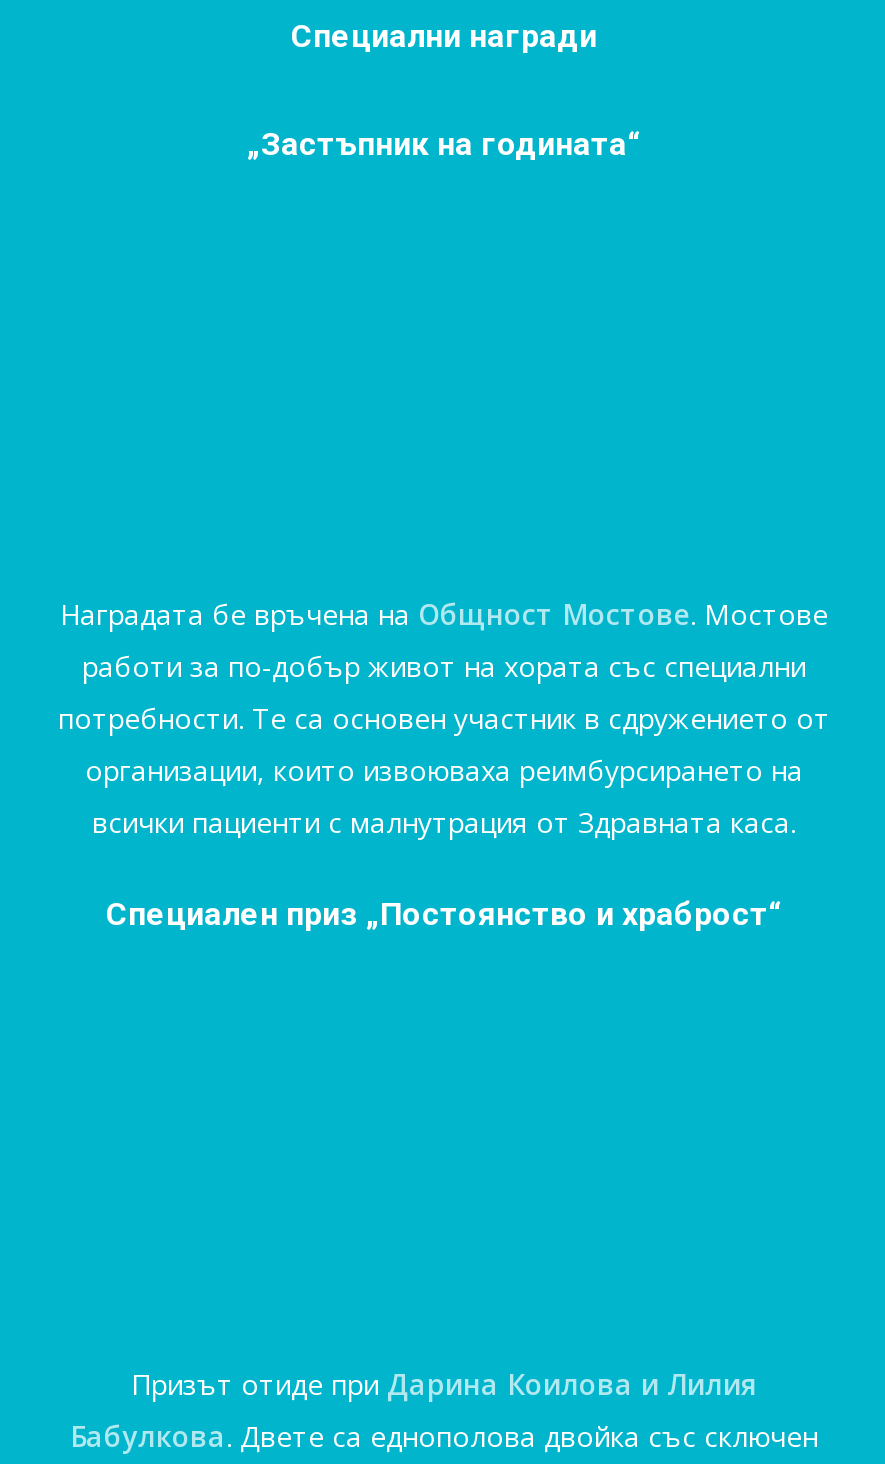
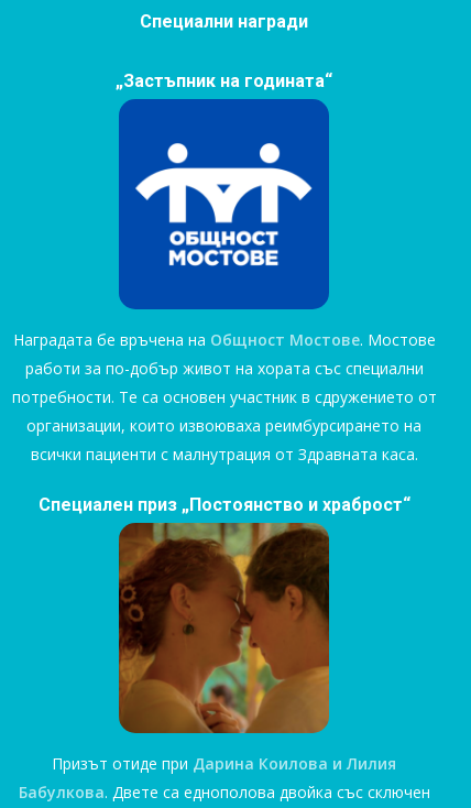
+ [image]

+ [image]
